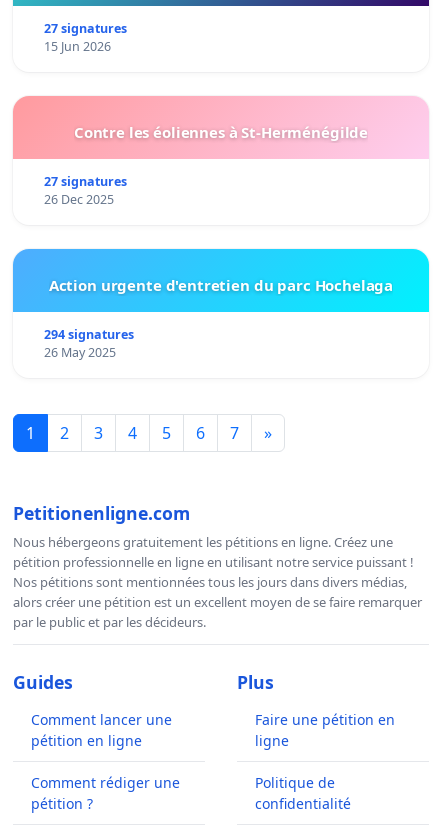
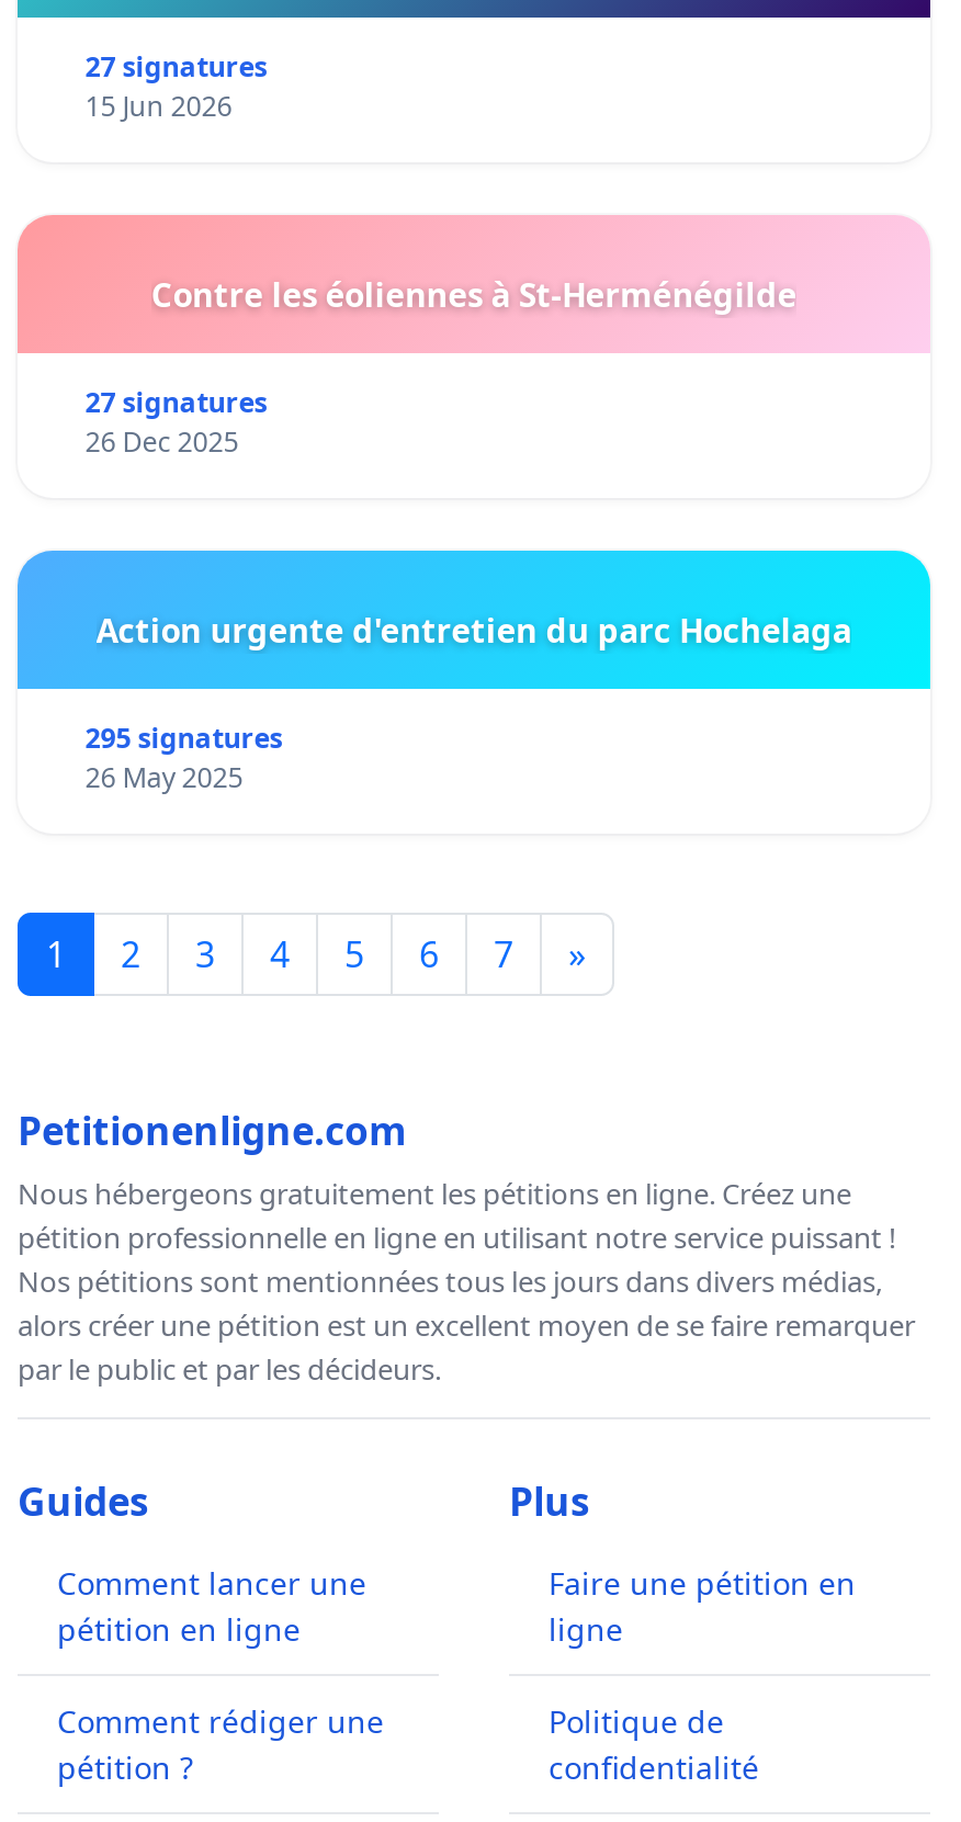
- 294 signatures
+ 295 signatures
